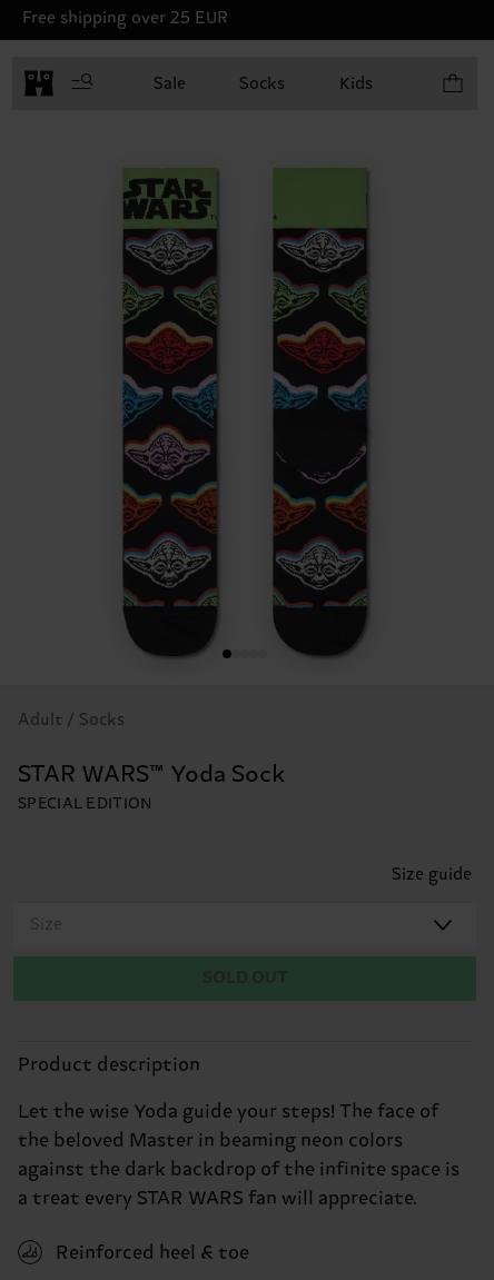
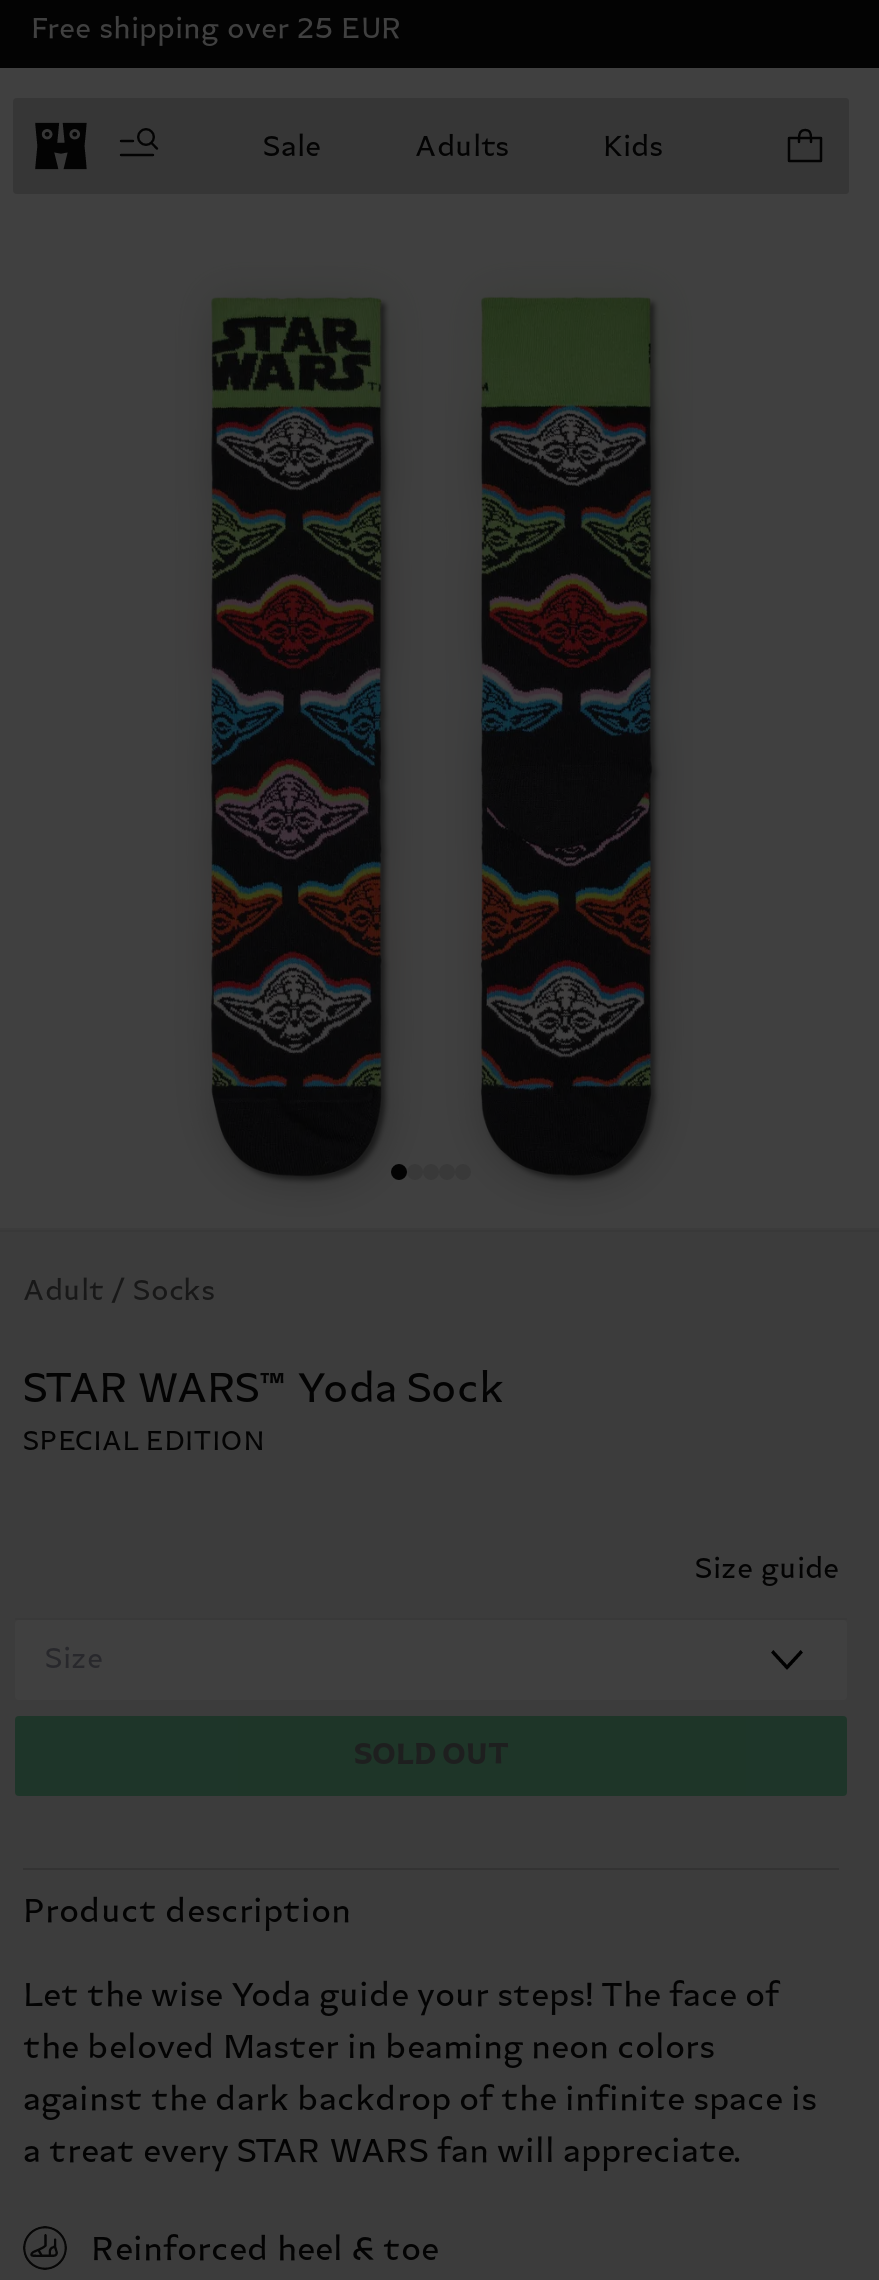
- Socks
+ Adults
